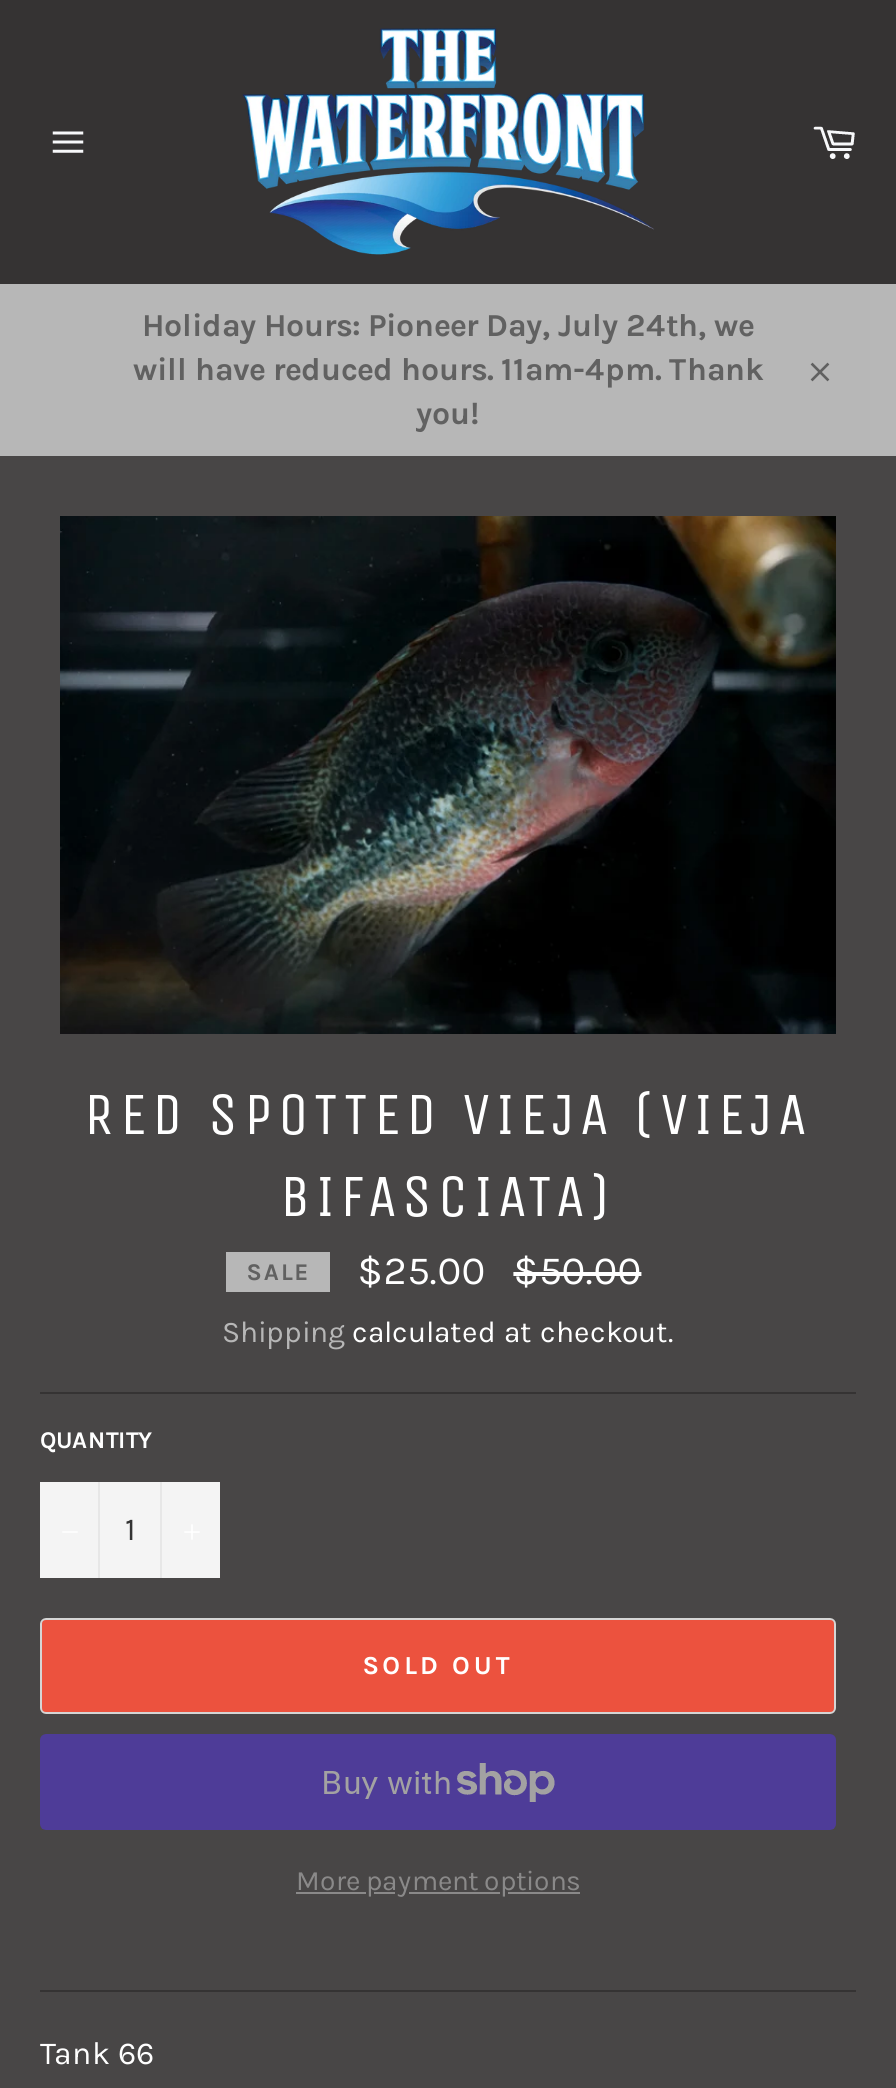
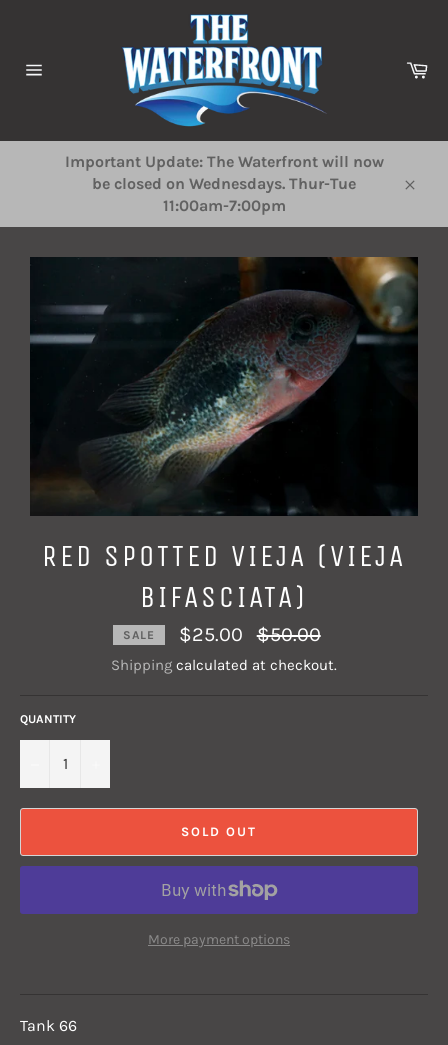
- Holiday Hours: Pioneer Day, July 24th, we
- will have reduced hours. 11am-4pm. Thank
- you!
+ Important Update: The Waterfront will now
+ be closed on Wednesdays. Thur-Tue
+ 11:00am-7:00pm
